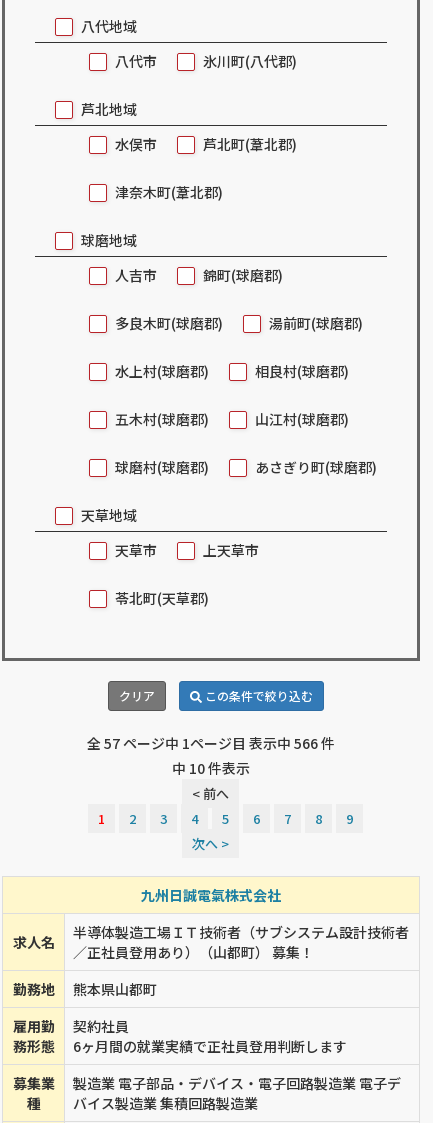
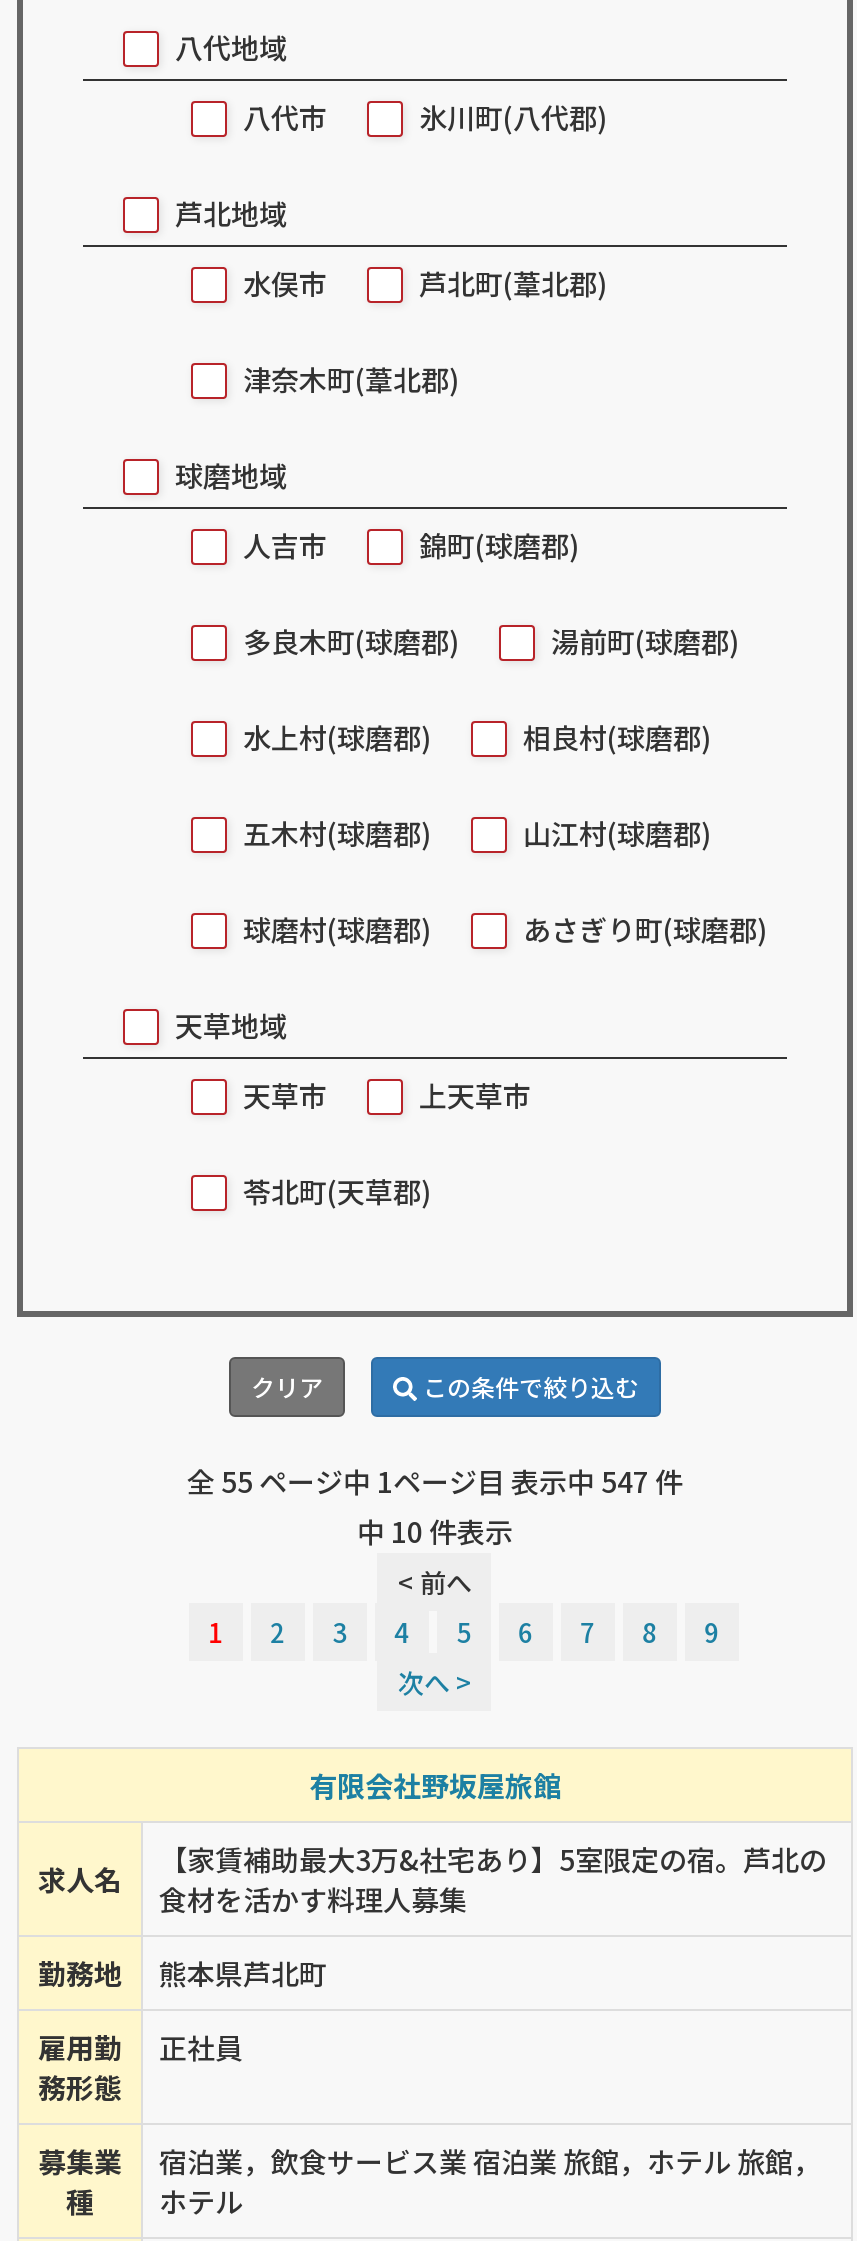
- 全 57 ページ中 1ページ目 表示中 566 件
+ 全 55 ページ中 1ページ目 表示中 547 件

- 九州日誠電氣株式会社
+ 有限会社野坂屋旅館

- 半導体製造工場ＩＴ技術者（サブシステム設計技術者
- ／正社員登用あり）（山都町） 募集！
+ 【家賃補助最大3万&社宅あり】5室限定の宿。芦北の
+ 食材を活かす料理人募集

- 熊本県山都町
+ 熊本県芦北町

- 契約社員
- 6ヶ月間の就業実績で正社員登用判断します
+ 正社員

- 製造業 電子部品・デバイス・電子回路製造業 電子デ
- バイス製造業 集積回路製造業
+ 宿泊業，飲食サービス業 宿泊業 旅館，ホテル 旅館，
+ ホテル
